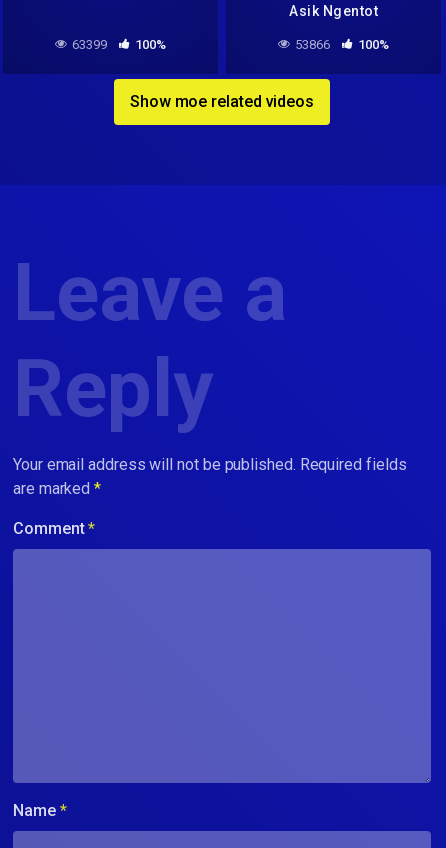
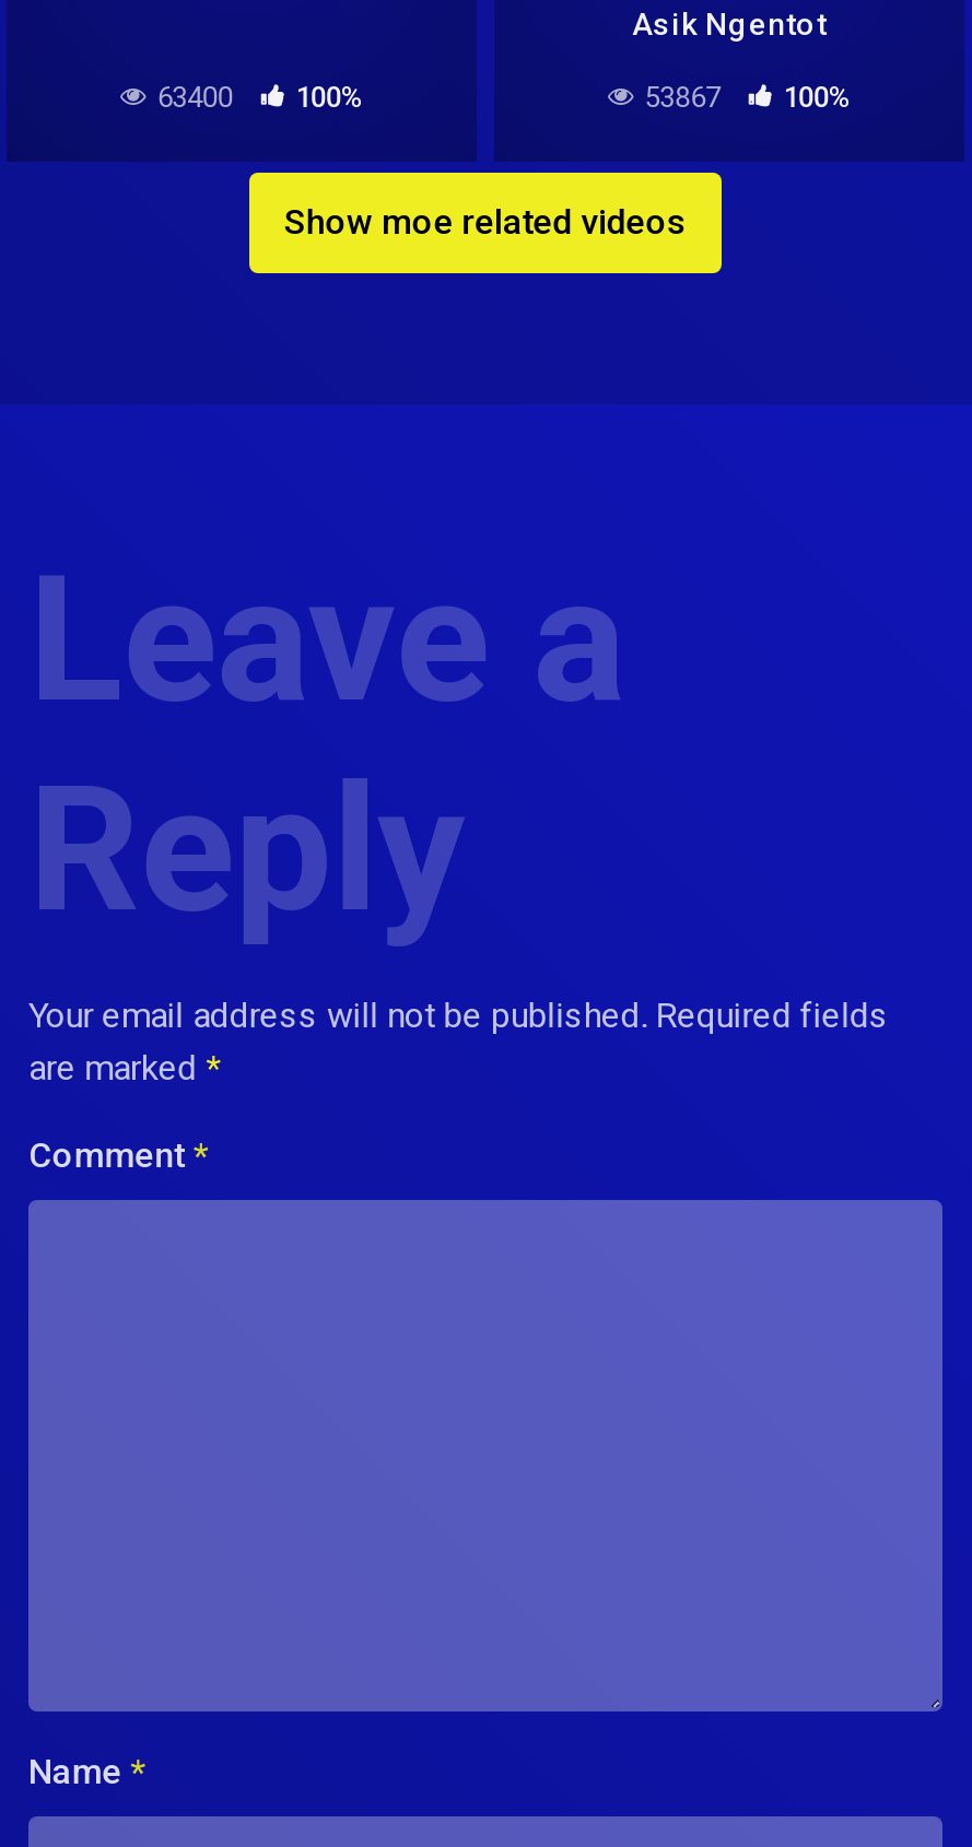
- 63399 100%
+ 63400 100%

- 53866 100%
+ 53867 100%
